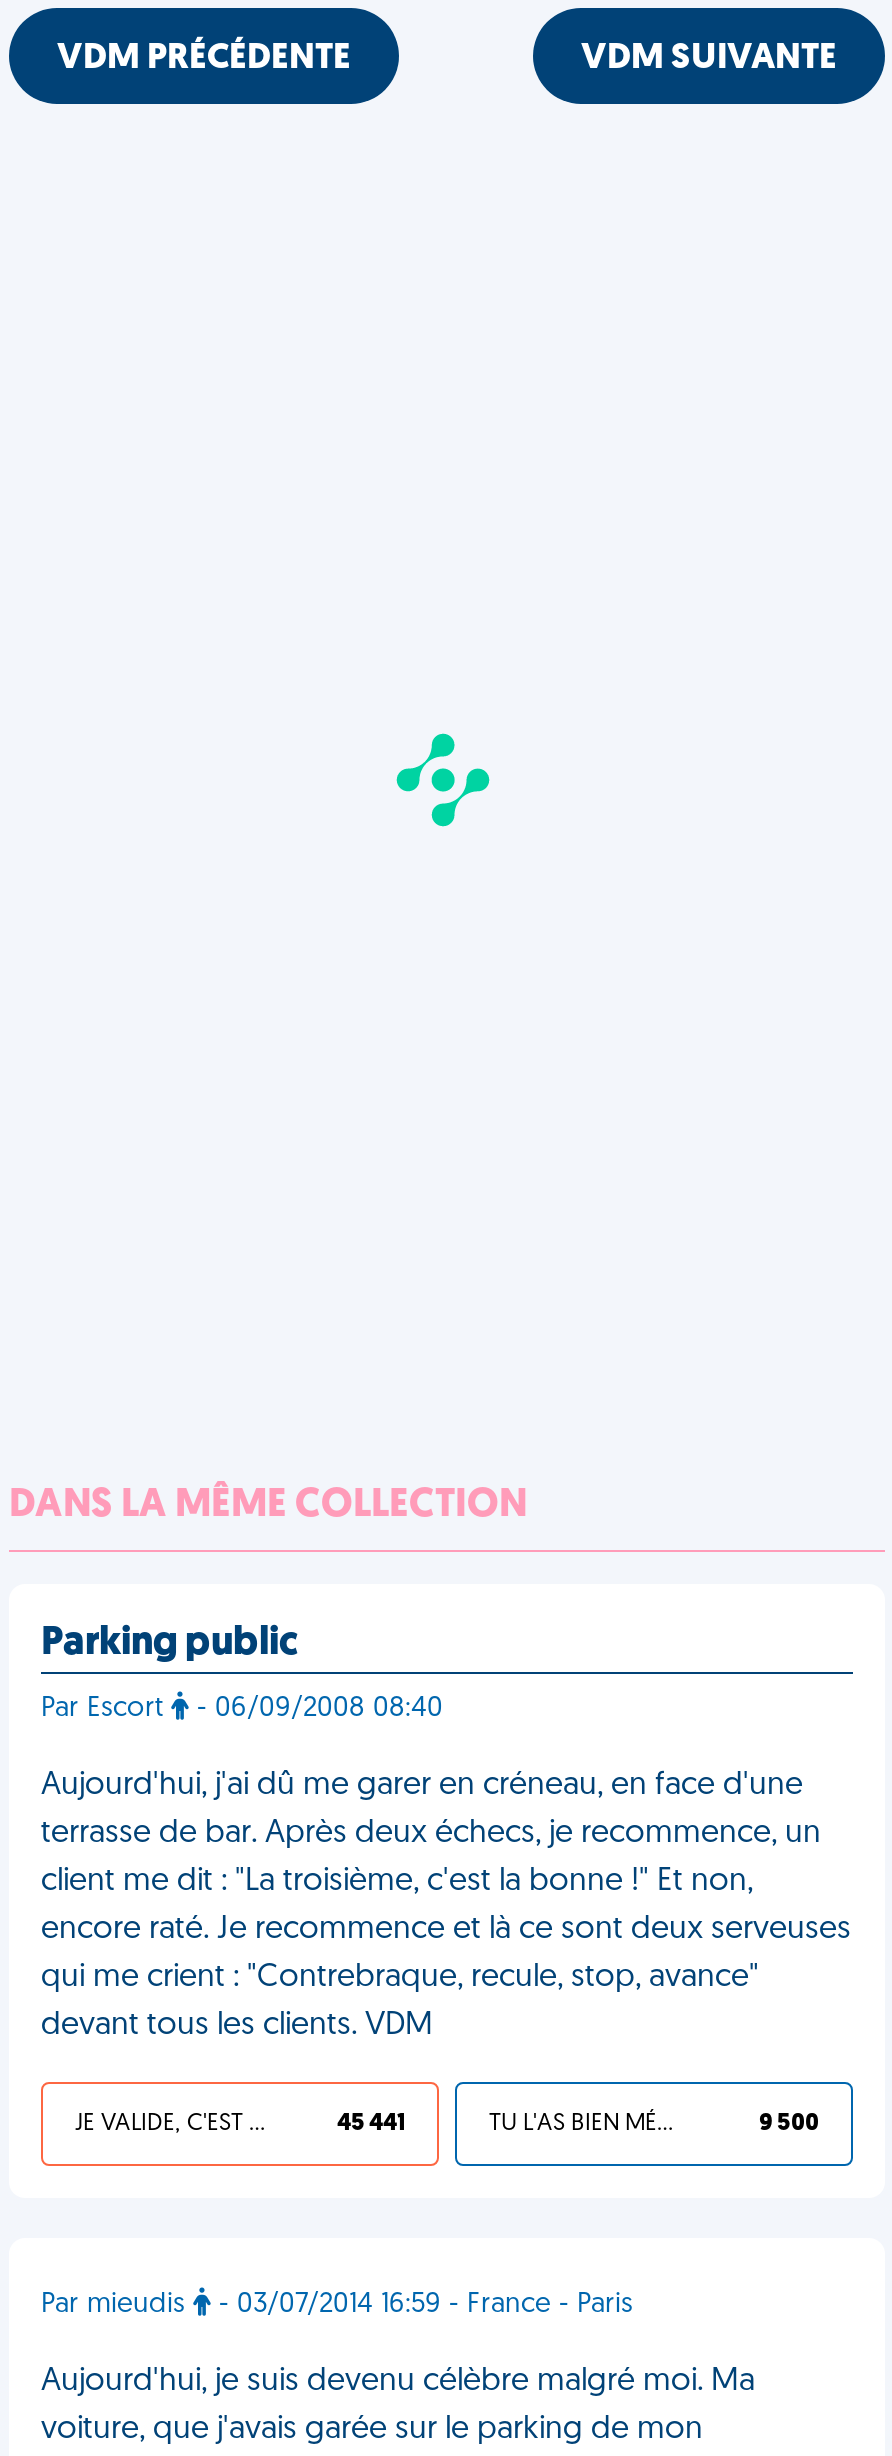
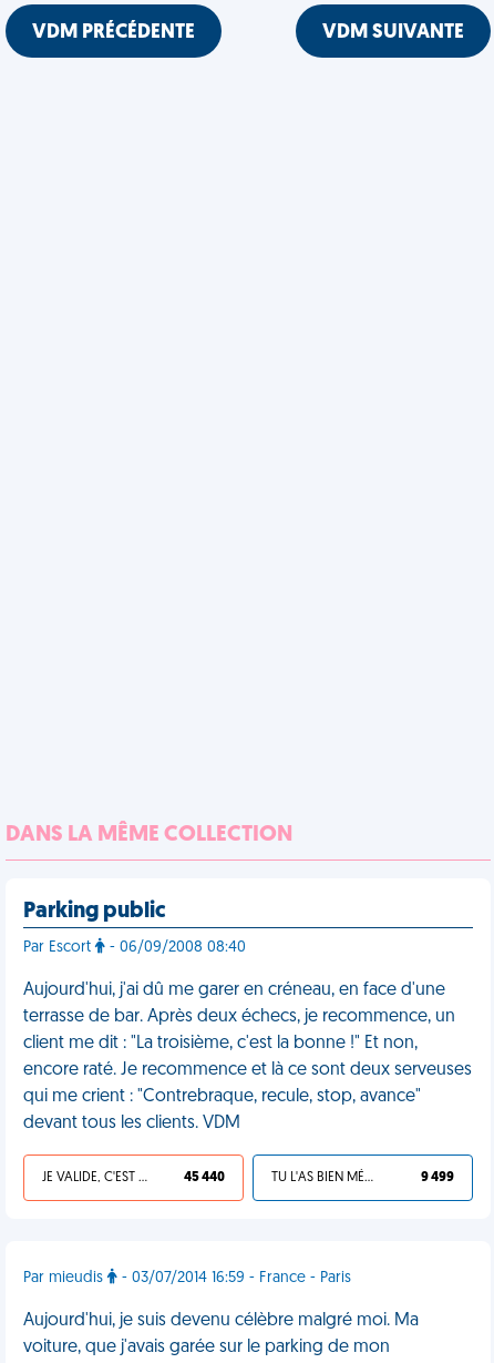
- [image]

- 45 441
+ 45 440

- 9 500
+ 9 499
